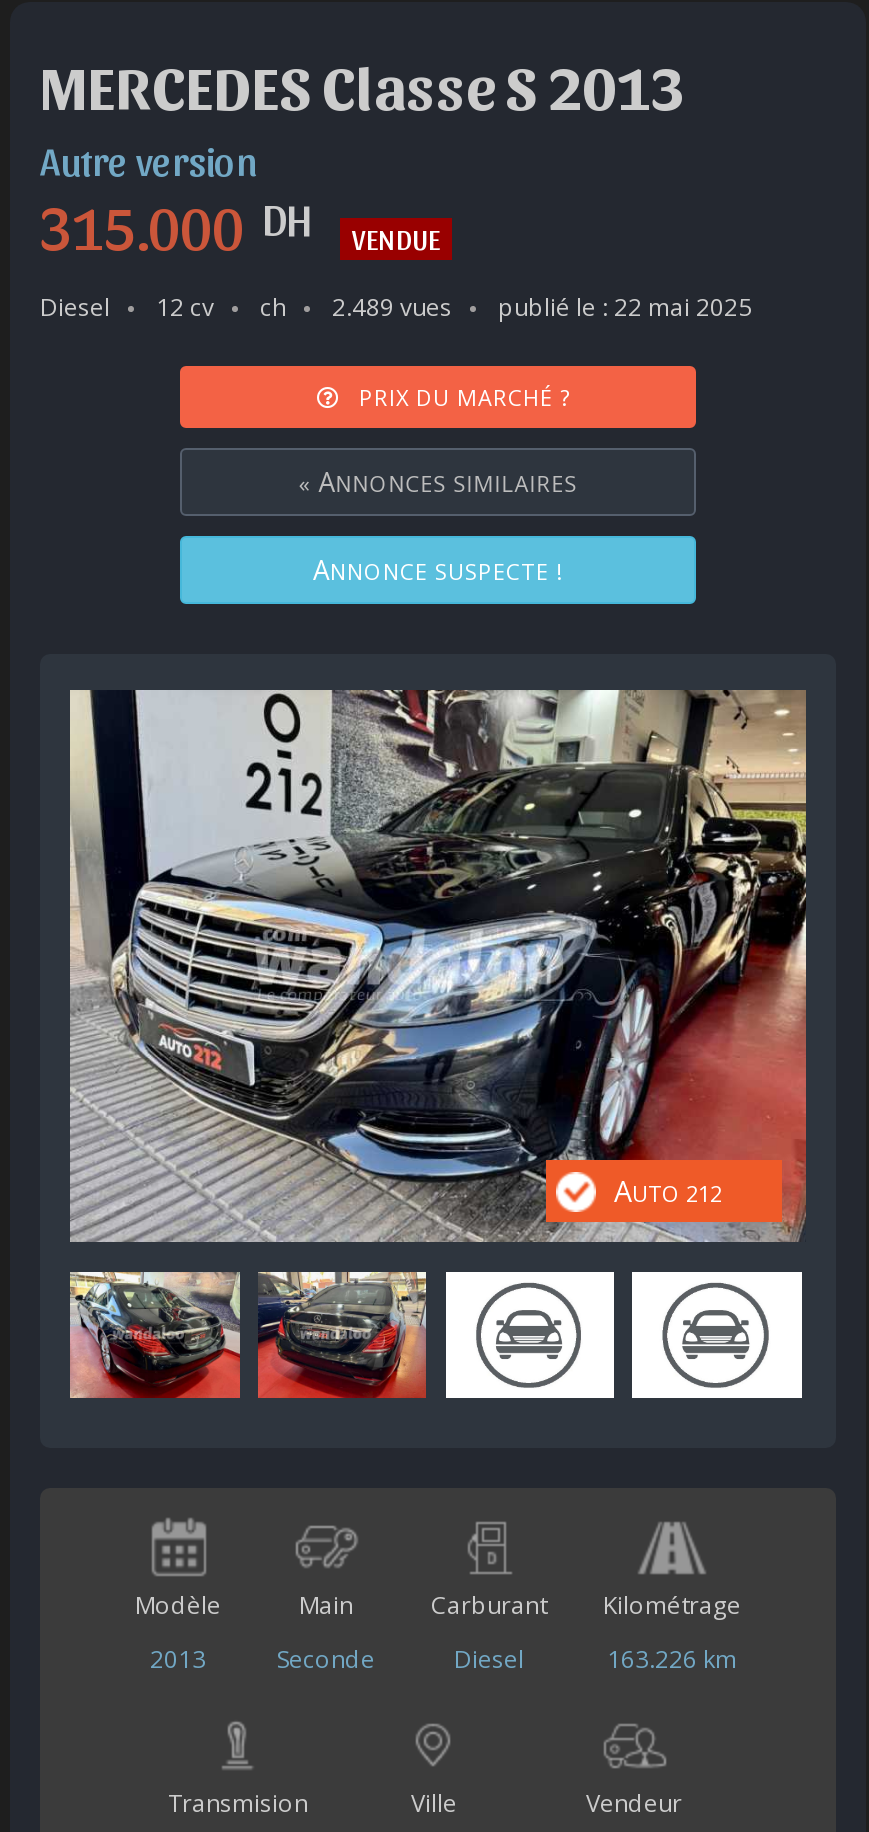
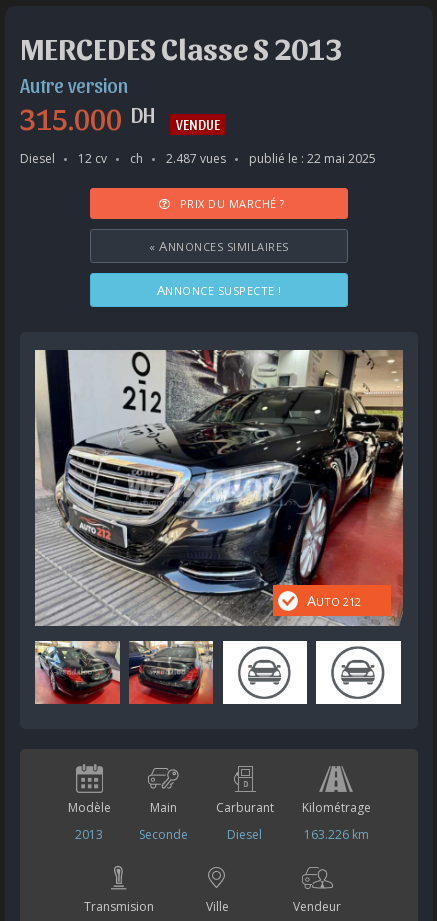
- Diesel 12 cv ch 2.489 vues publié le : 22 mai 2025
+ Diesel 12 cv ch 2.487 vues publié le : 22 mai 2025
